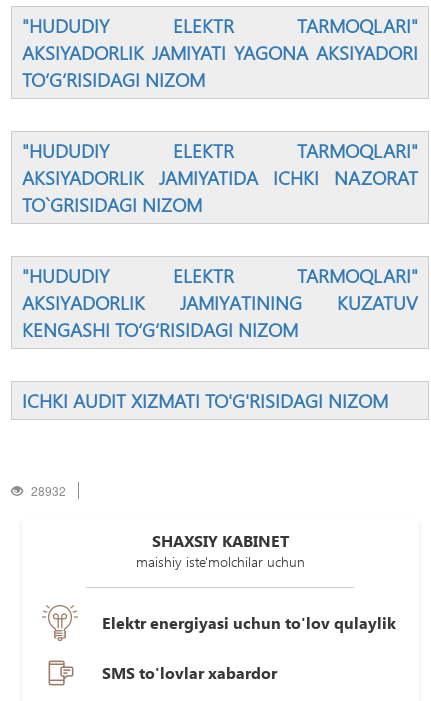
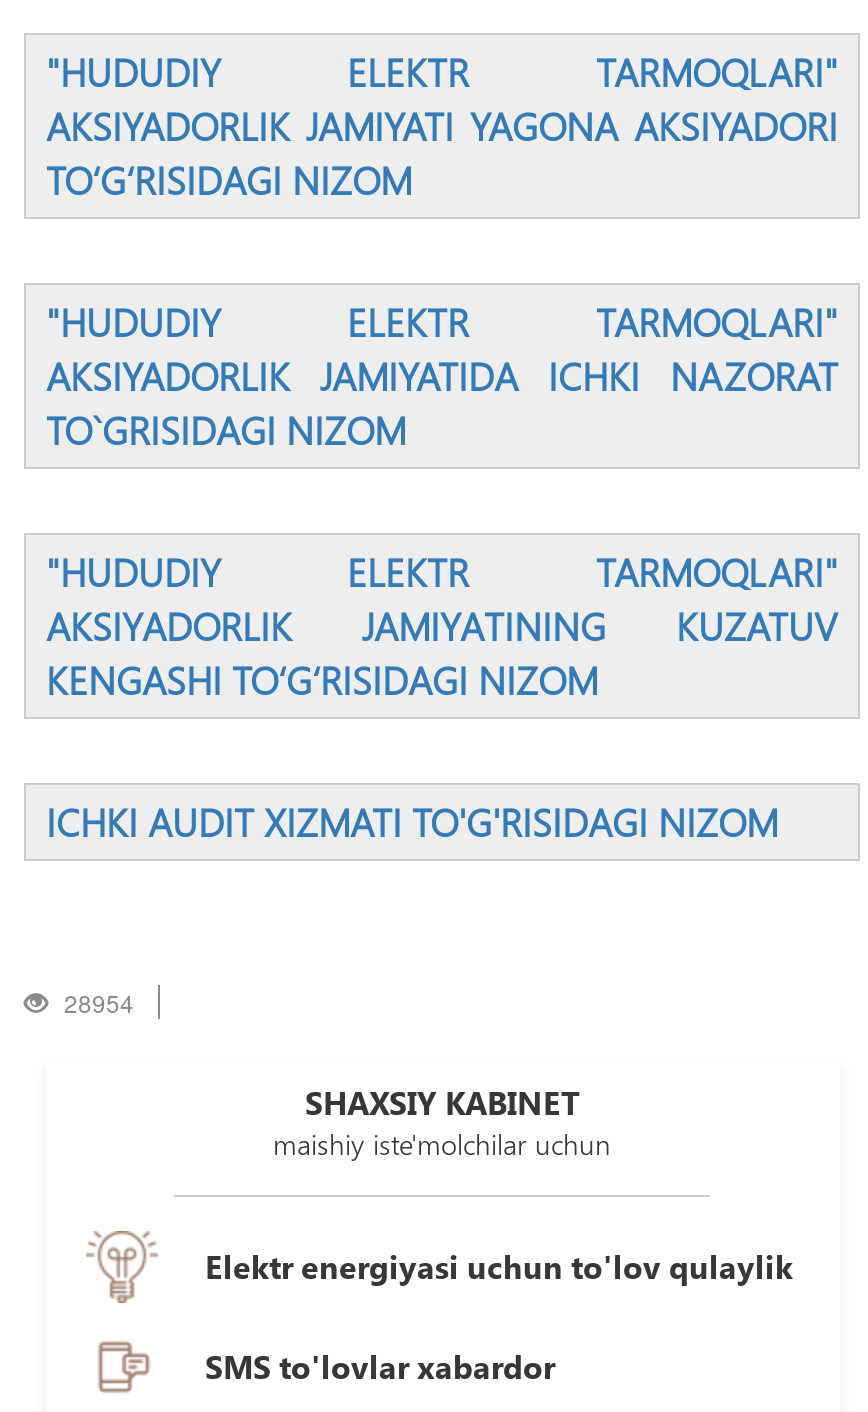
- 28932
+ 28954
